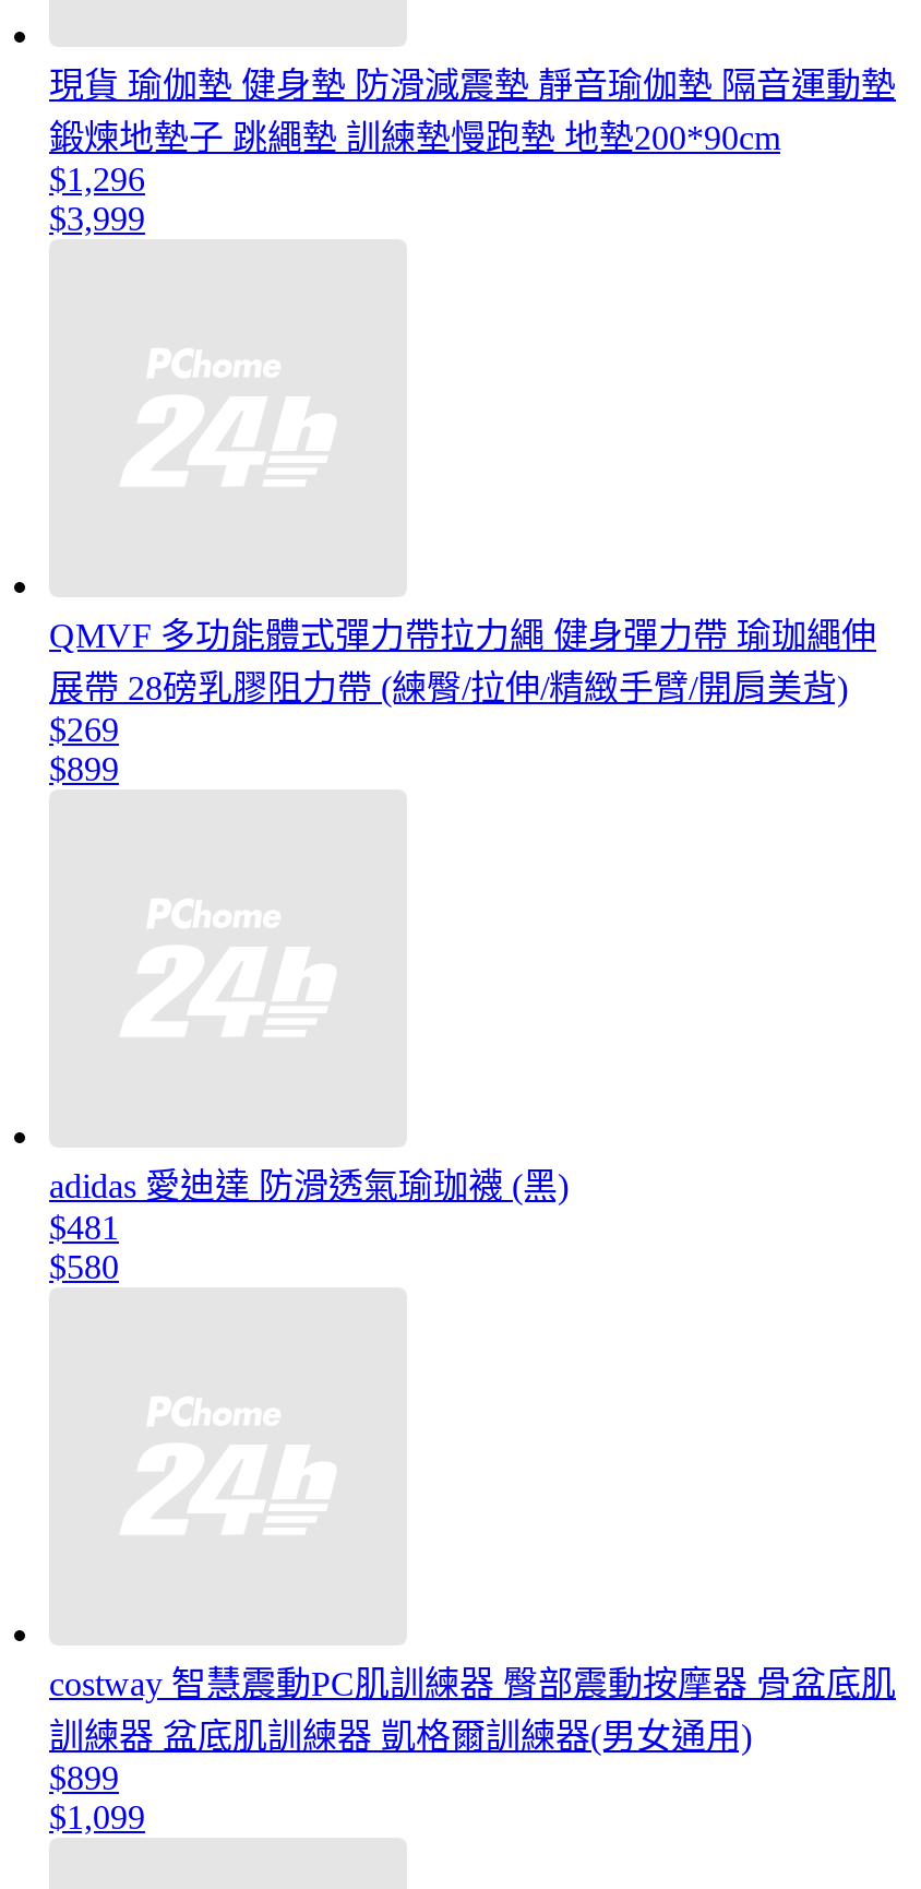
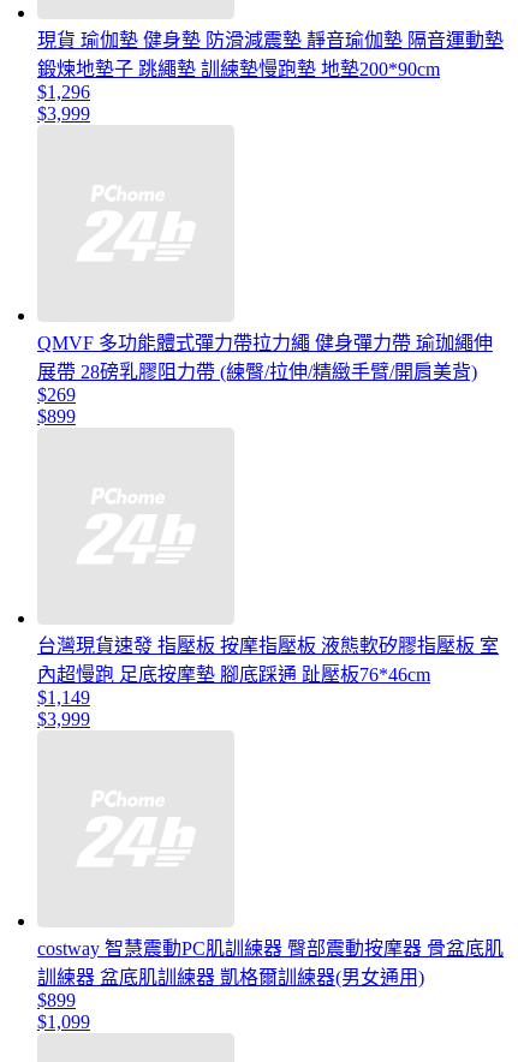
- adidas 愛迪達 防滑透氣瑜珈襪 (黑)
- $481
- $580
+ 台灣現貨速發 指壓板 按摩指壓板 液態軟矽膠指壓板 室
+ 內超慢跑 足底按摩墊 腳底踩通 趾壓板76*46cm
+ $1,149
+ $3,999
